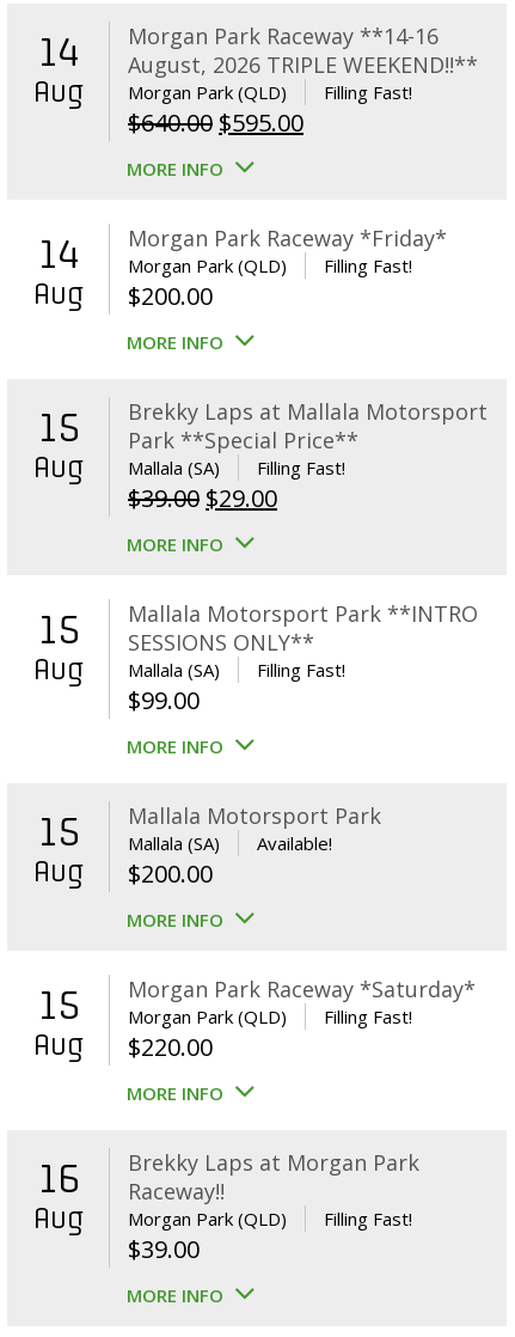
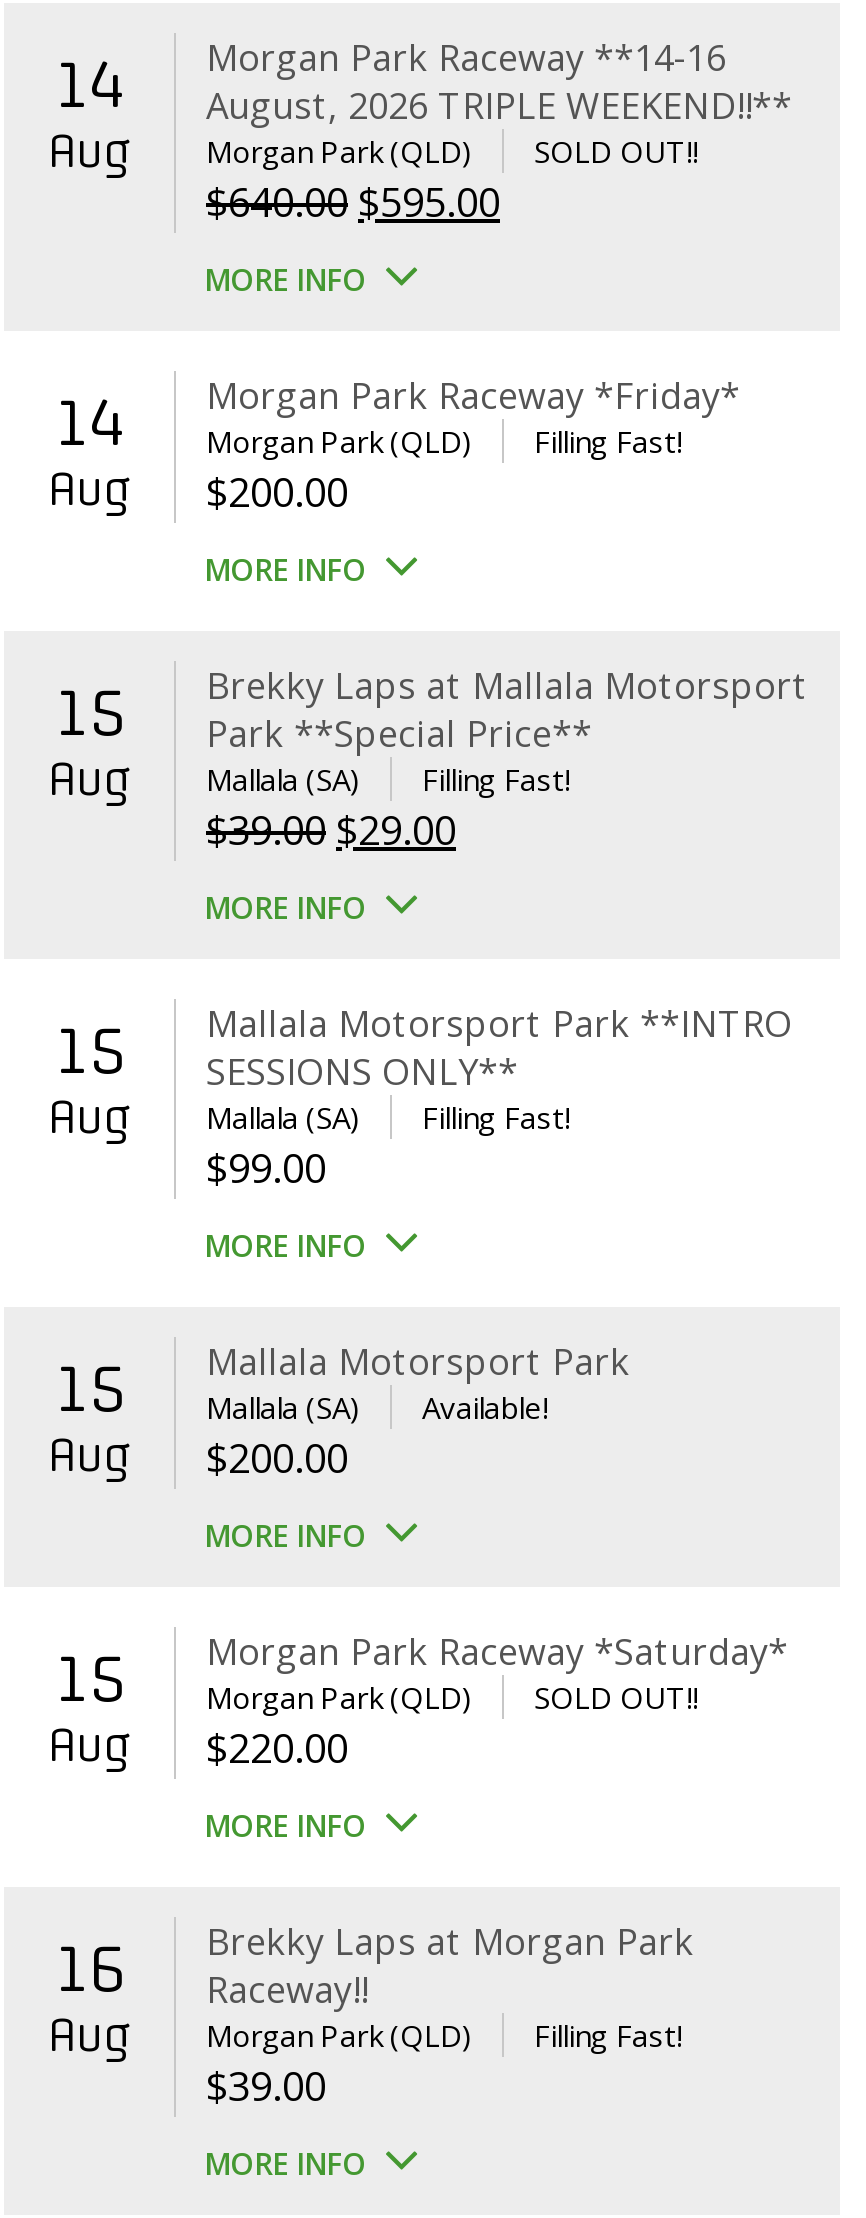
- Filling Fast!
+ SOLD OUT!!

- Filling Fast!
+ SOLD OUT!!
